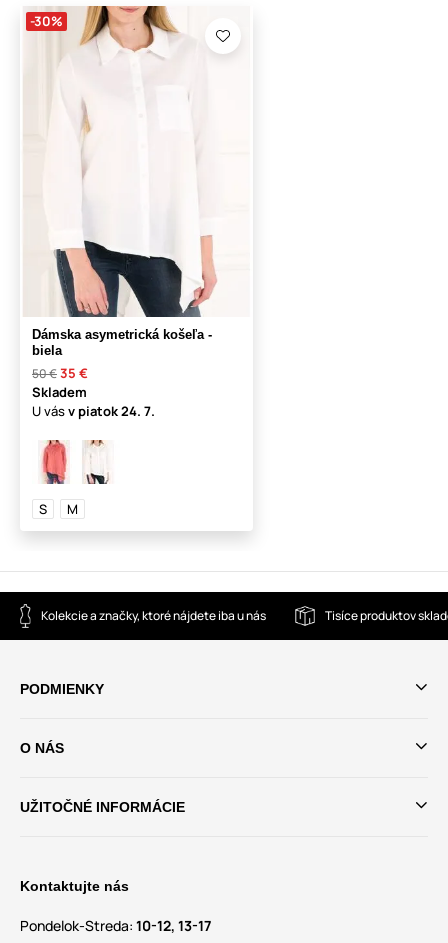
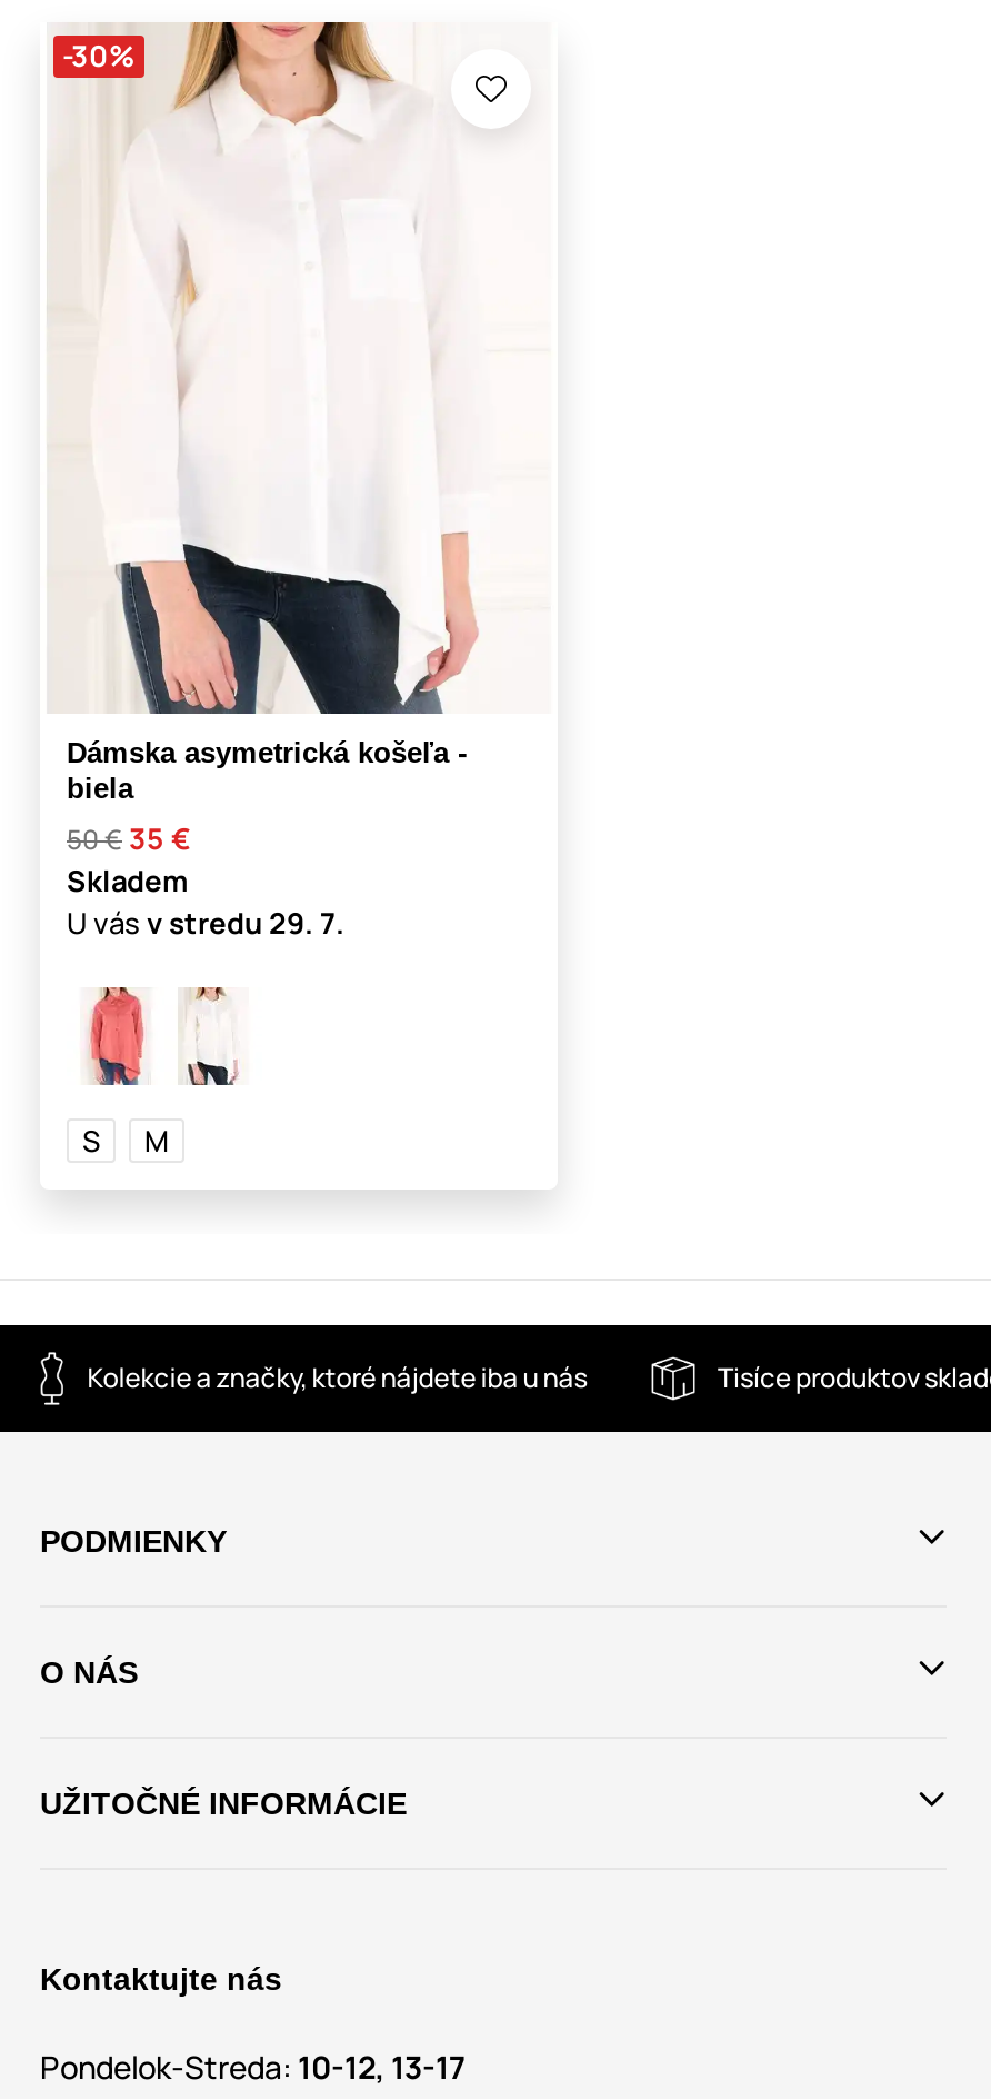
- U vás v piatok 24. 7.
+ U vás v stredu 29. 7.
